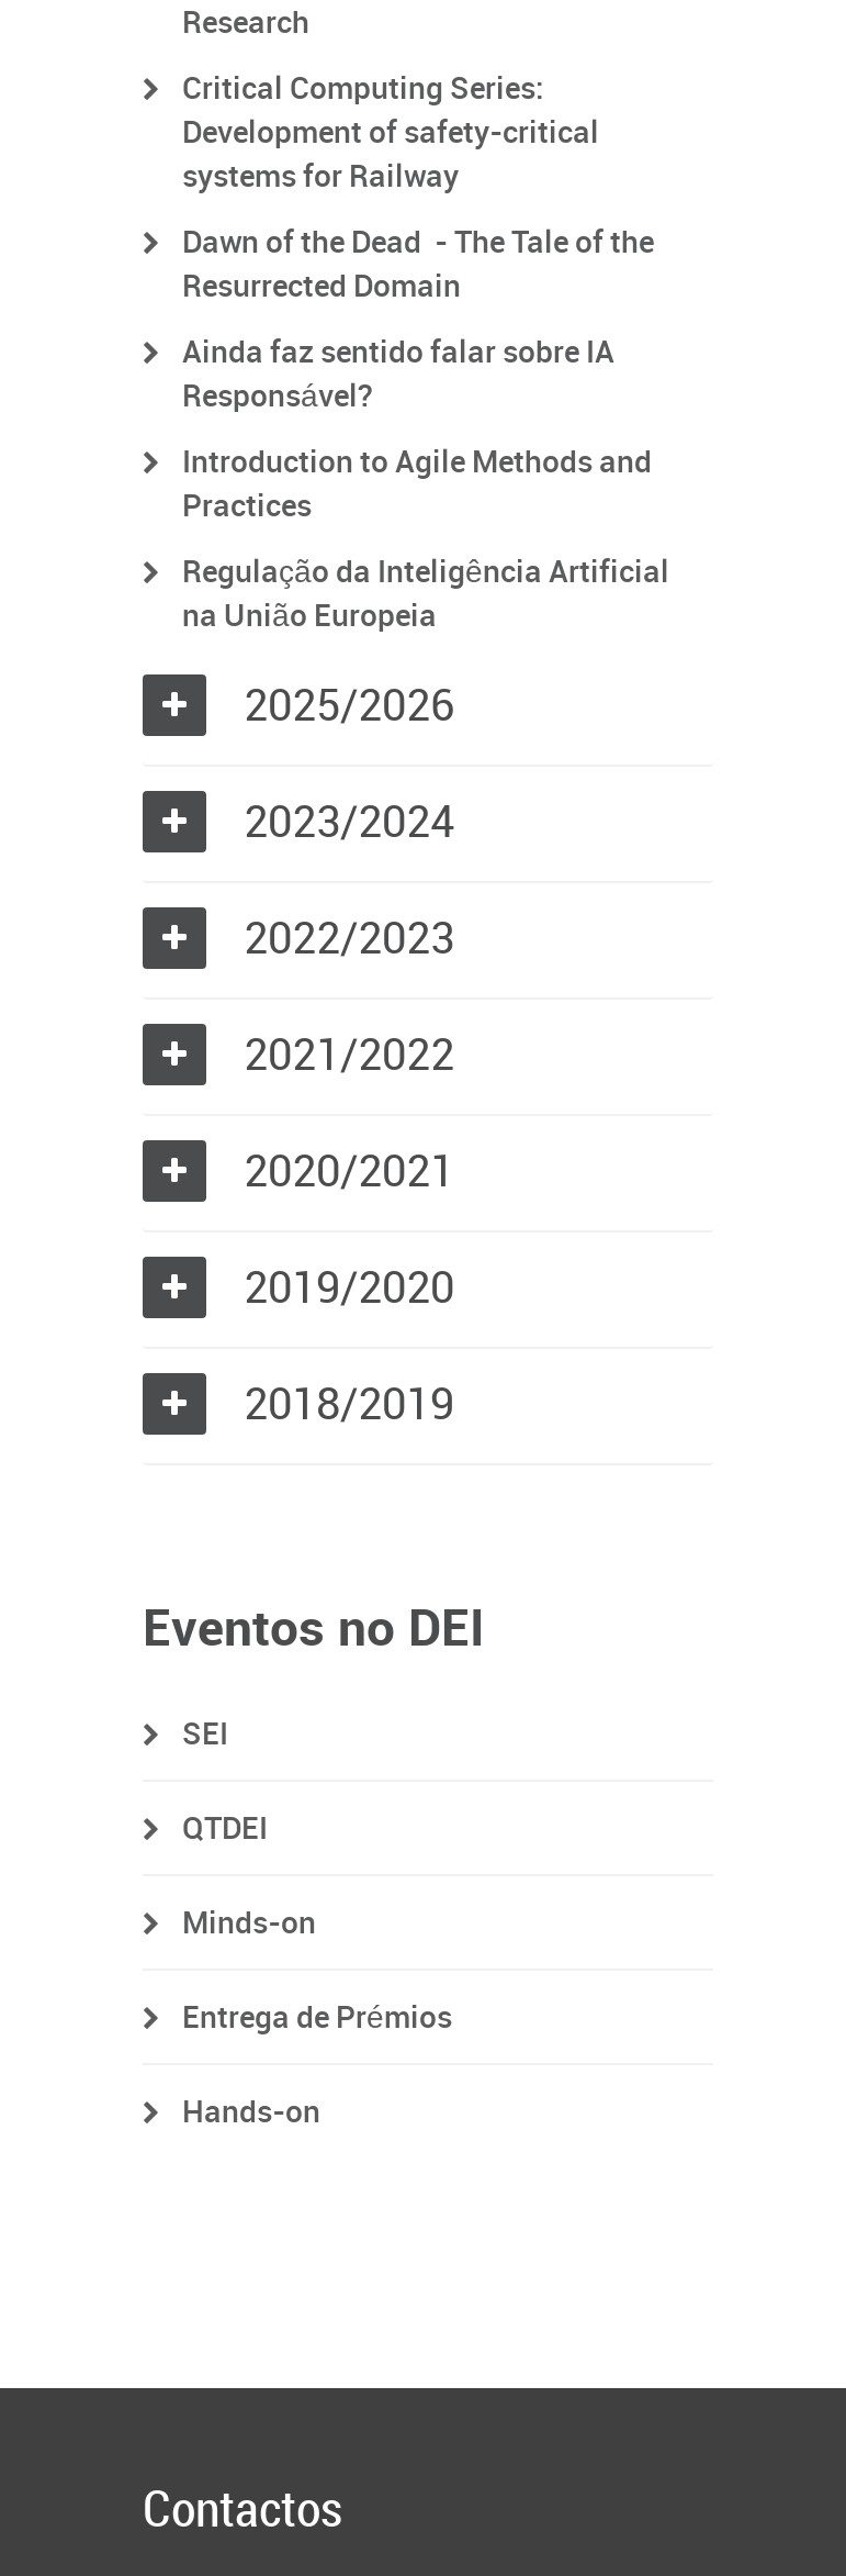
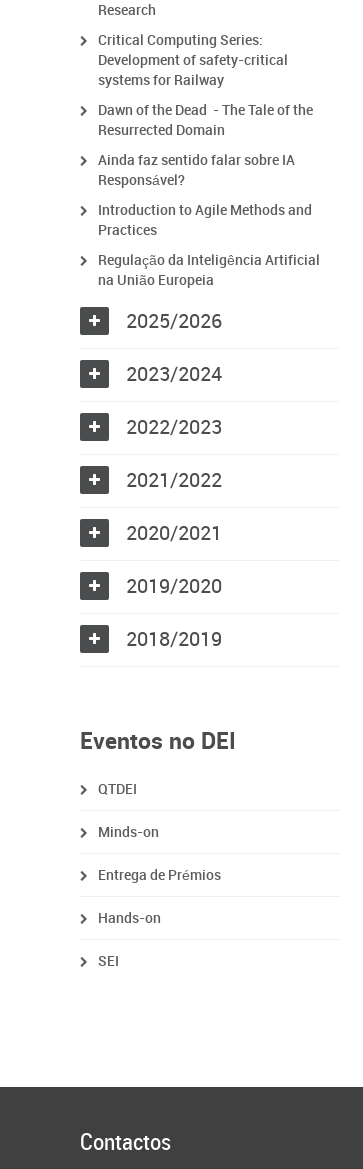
moved down: SEI

moved up: QTDEI | Minds-on | Entrega de Prémios | Hands-on
